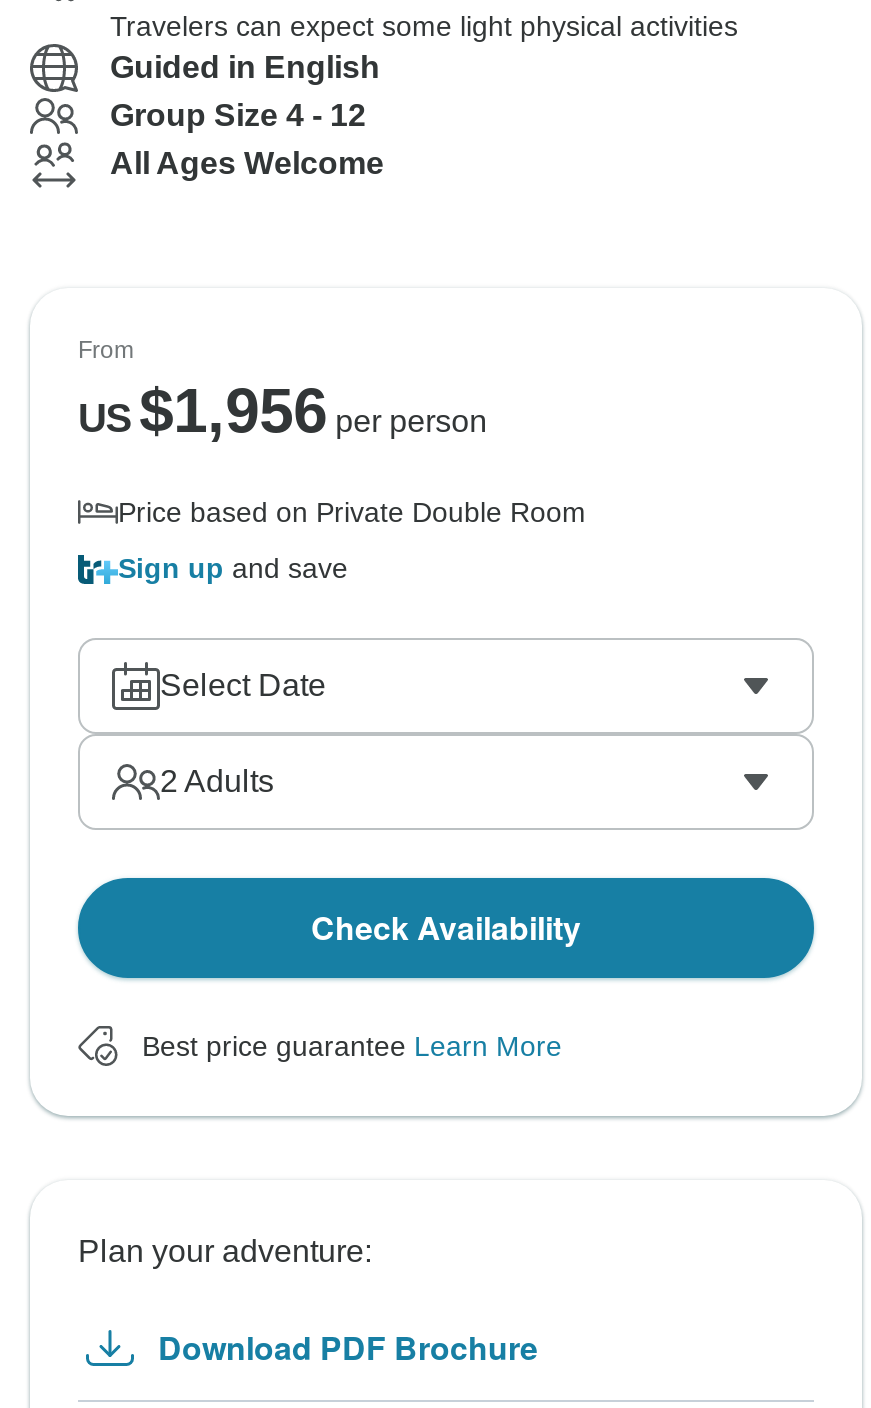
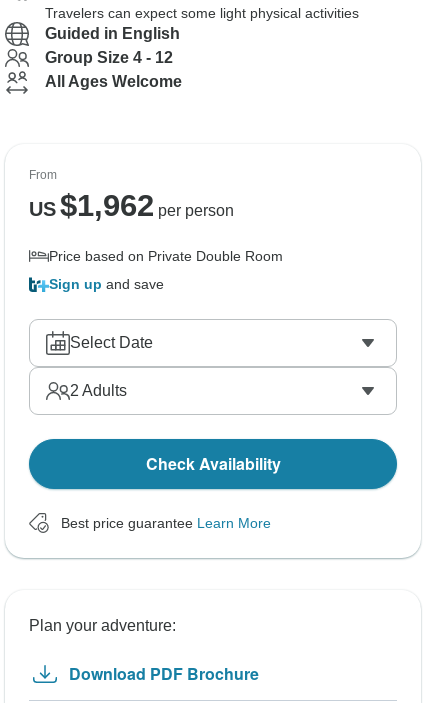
- US $1,956per person
+ US $1,962per person
